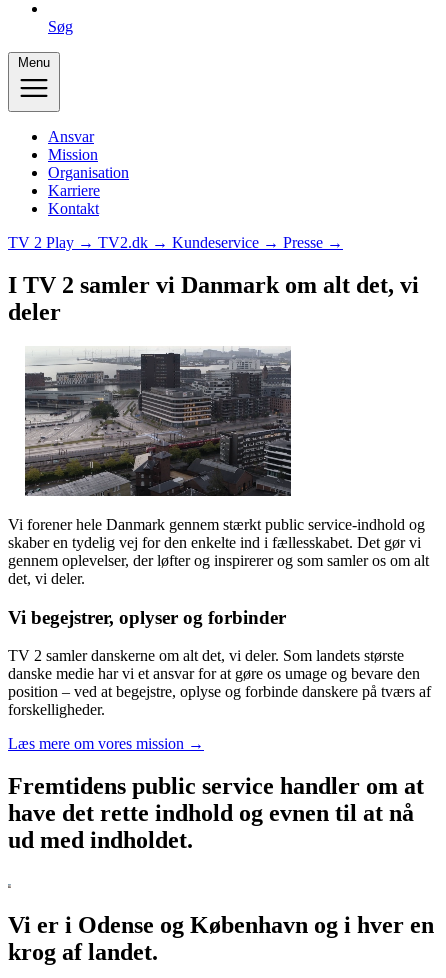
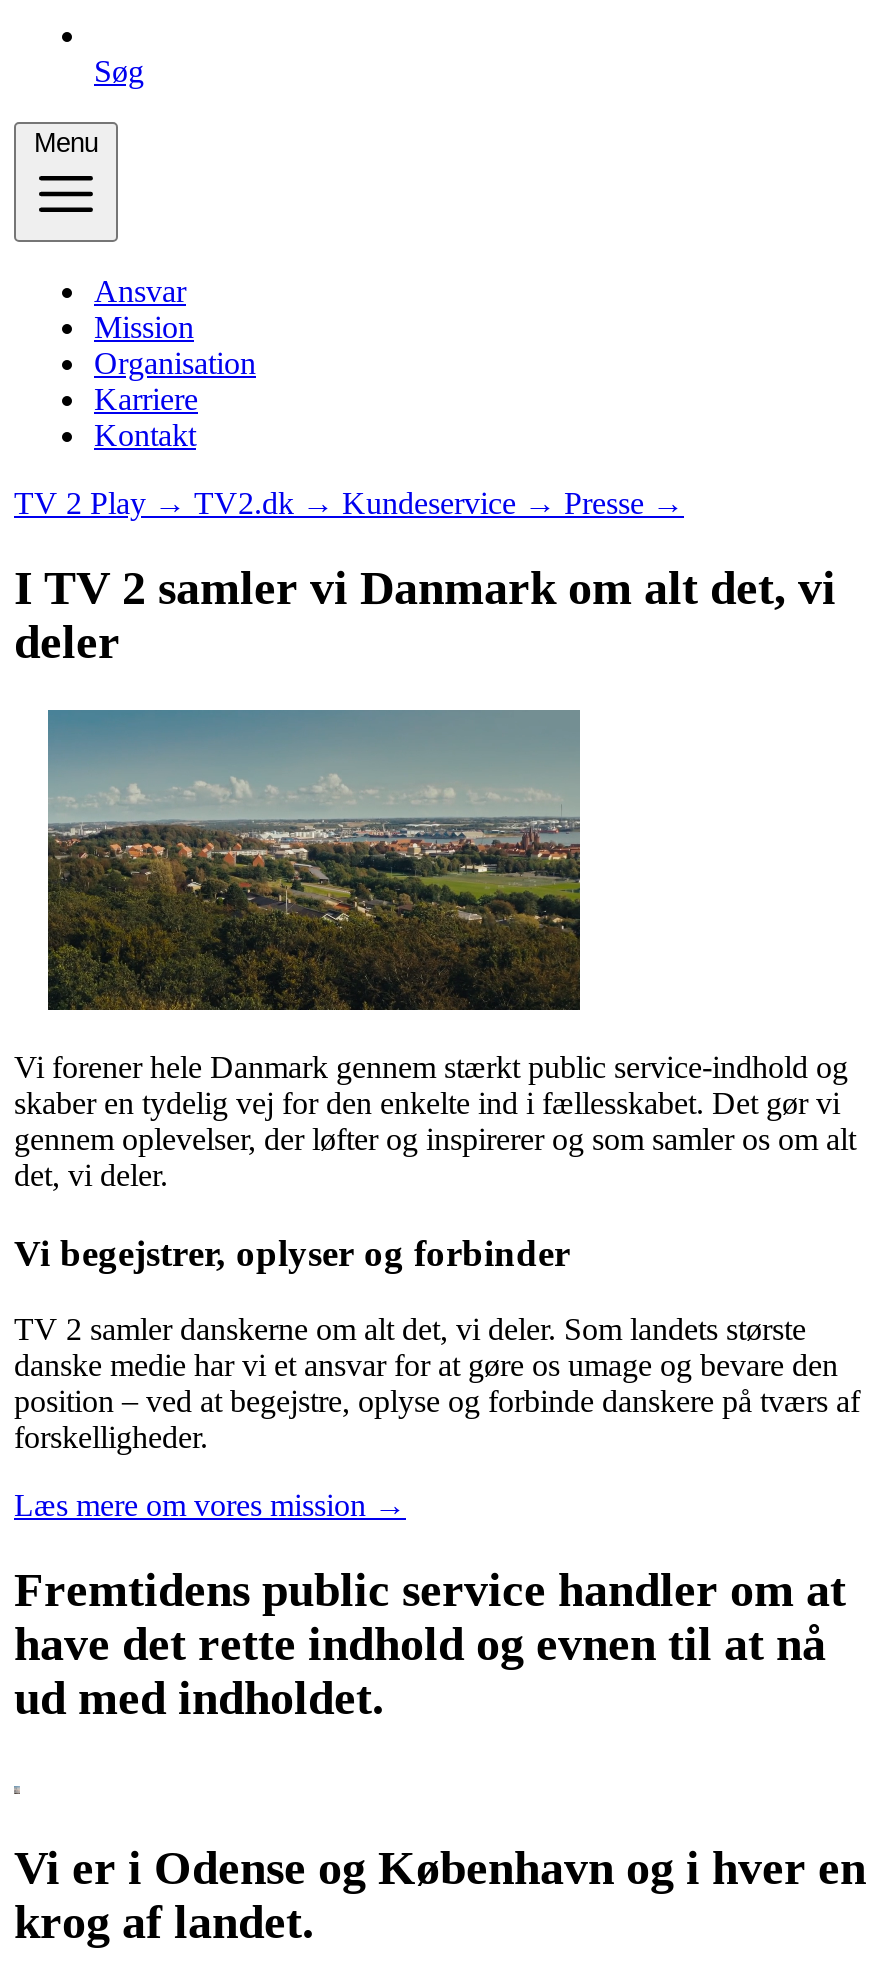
- [image]
+ [image]
